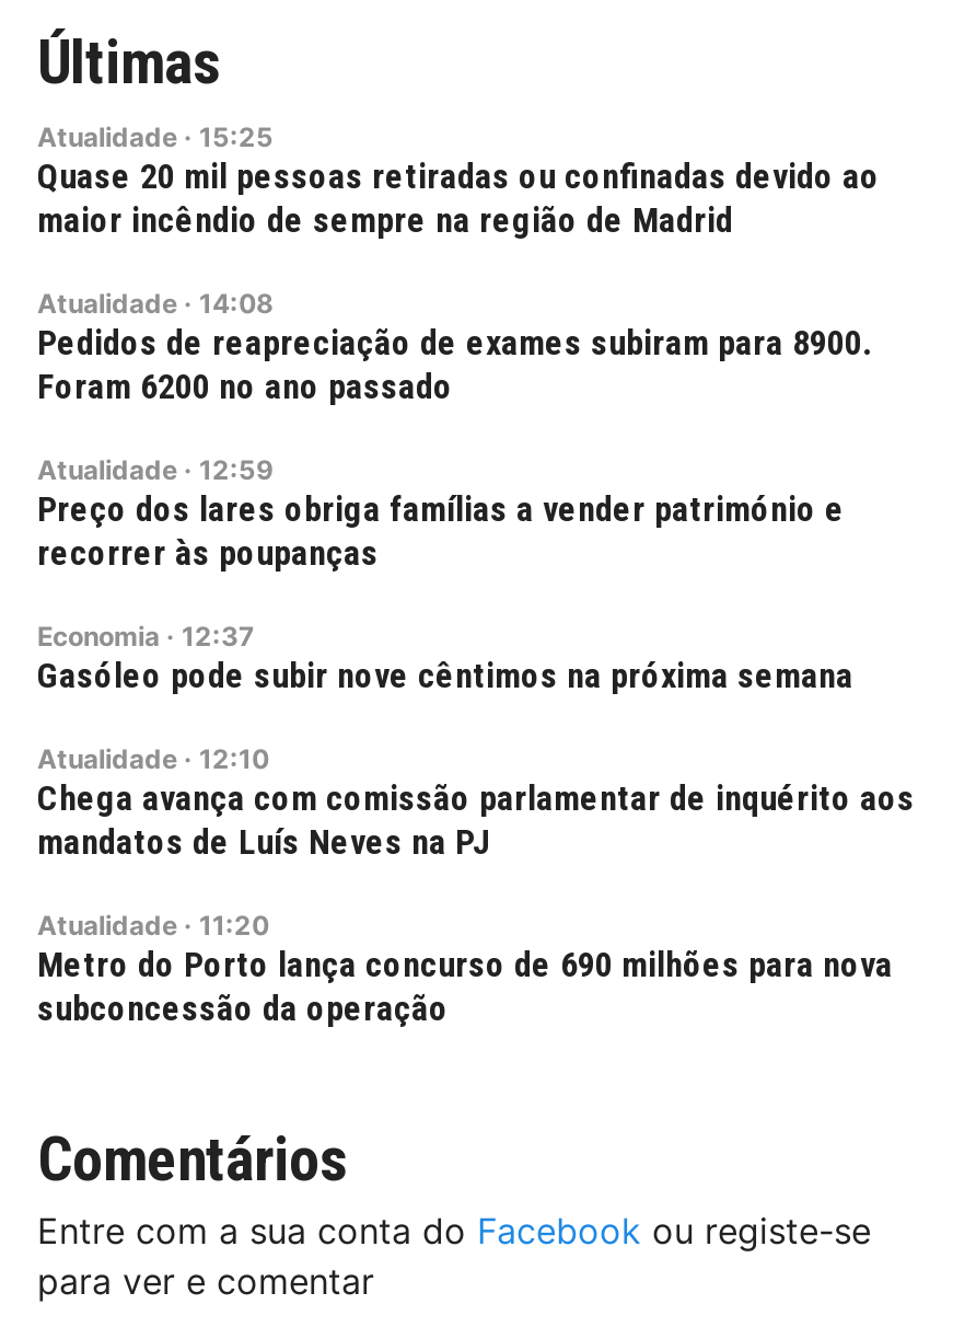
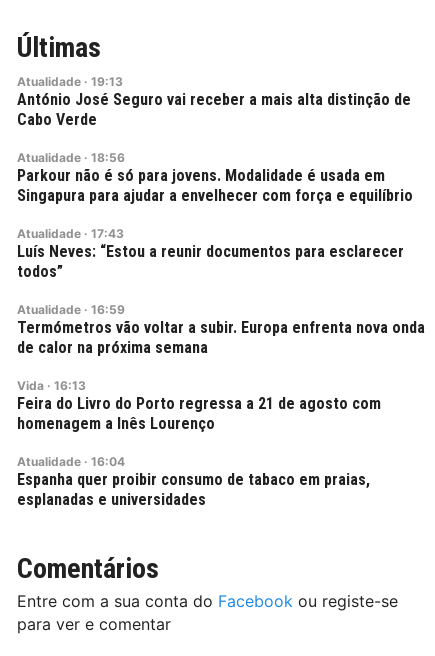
- Atualidade · 15:25
- Quase 20 mil pessoas retiradas ou confinadas devido ao
- maior incêndio de sempre na região de Madrid
+ Atualidade · 19:13
+ António José Seguro vai receber a mais alta distinção de
+ Cabo Verde

- Atualidade · 14:08
- Pedidos de reapreciação de exames subiram para 8900.
- Foram 6200 no ano passado
+ Atualidade · 18:56
+ Parkour não é só para jovens. Modalidade é usada em
+ Singapura para ajudar a envelhecer com força e equilíbrio

- Atualidade · 12:59
- Preço dos lares obriga famílias a vender património e
- recorrer às poupanças
+ Atualidade · 17:43
+ Luís Neves: “Estou a reunir documentos para esclarecer
+ todos”

- Economia · 12:37
- Gasóleo pode subir nove cêntimos na próxima semana
+ Atualidade · 16:59
+ Termómetros vão voltar a subir. Europa enfrenta nova onda
+ de calor na próxima semana

- Atualidade · 12:10
- Chega avança com comissão parlamentar de inquérito aos
- mandatos de Luís Neves na PJ
+ Vida · 16:13
+ Feira do Livro do Porto regressa a 21 de agosto com
+ homenagem a Inês Lourenço

- Atualidade · 11:20
- Metro do Porto lança concurso de 690 milhões para nova
- subconcessão da operação
+ Atualidade · 16:04
+ Espanha quer proibir consumo de tabaco em praias,
+ esplanadas e universidades
